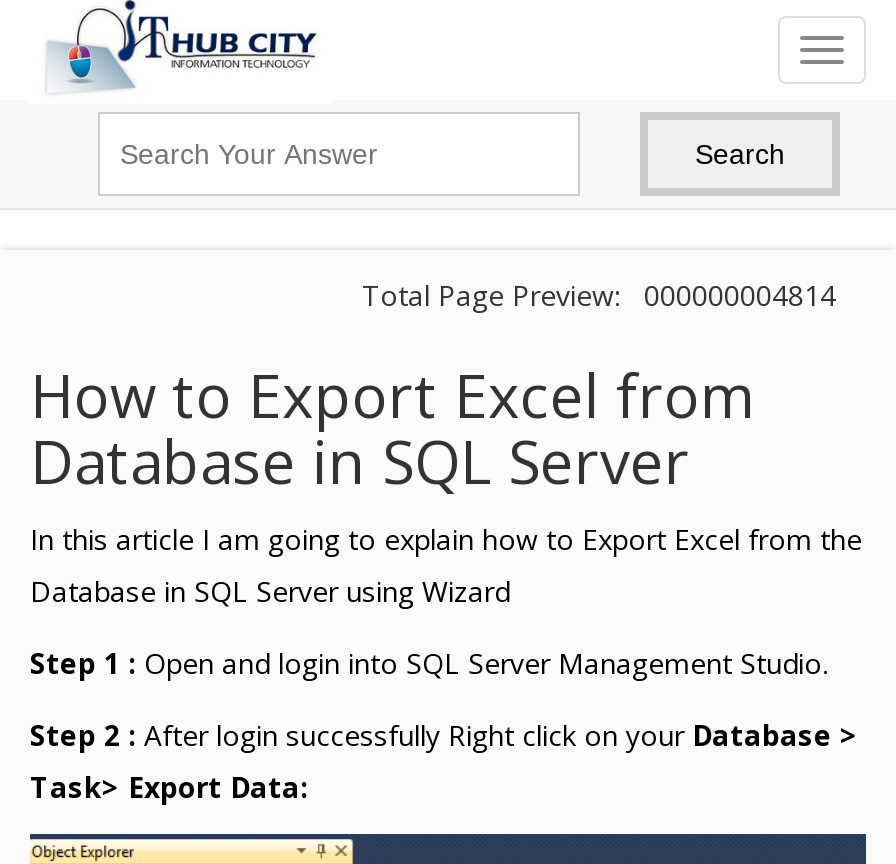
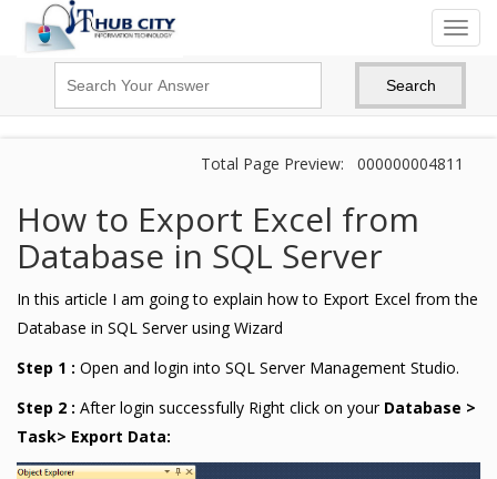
- Total Page Preview: 000000004814
+ Total Page Preview: 000000004811
